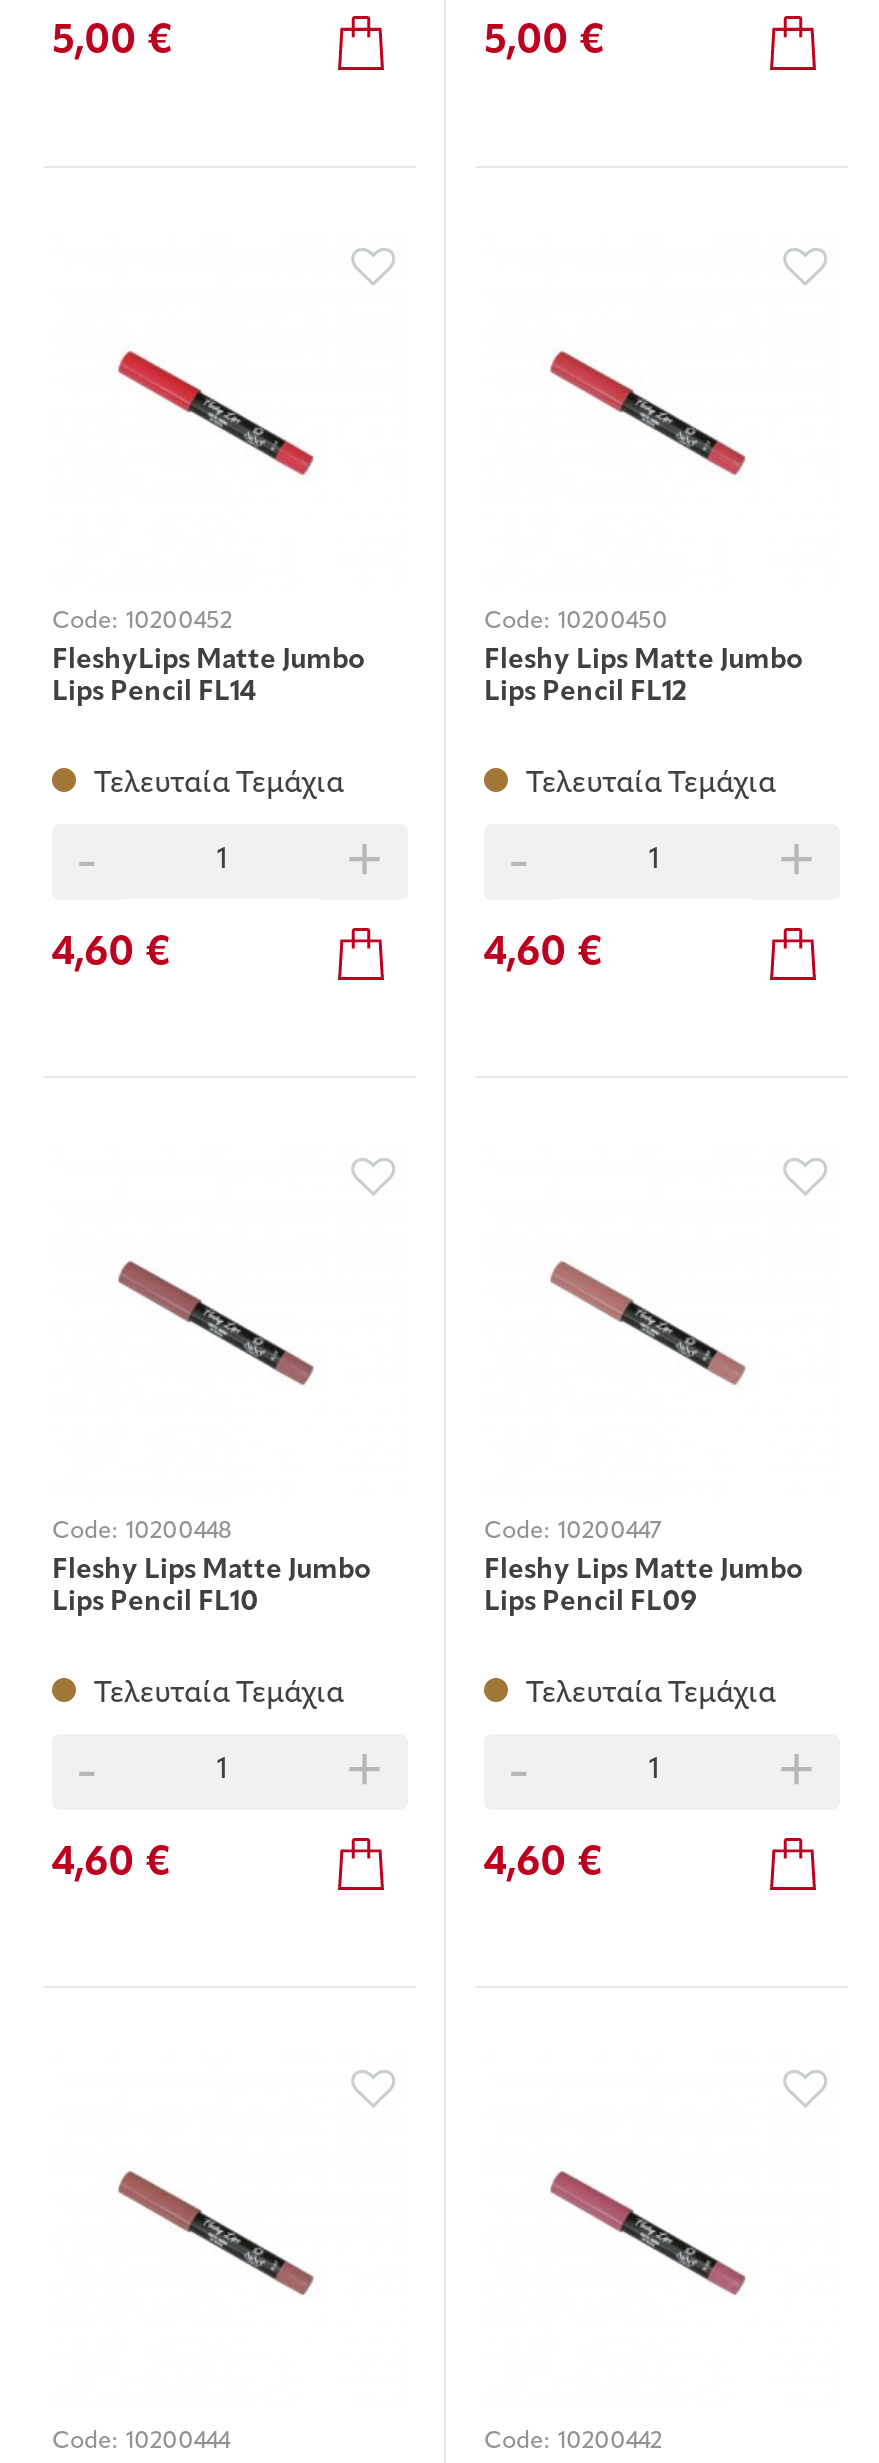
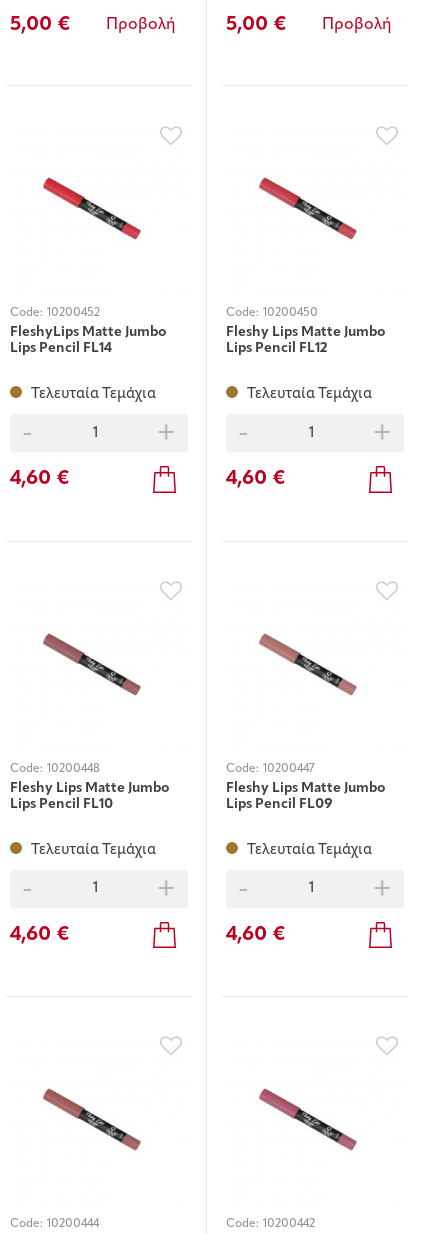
+ Προβολή

+ Προβολή
